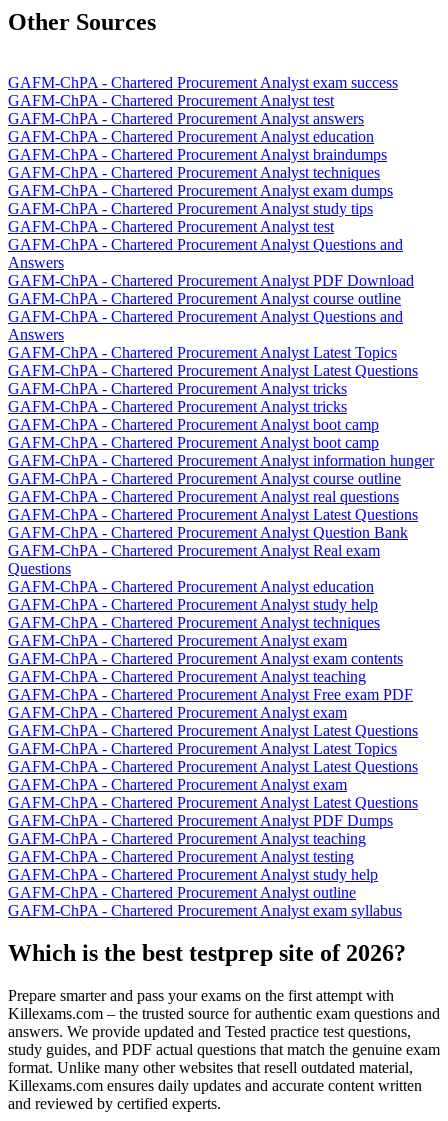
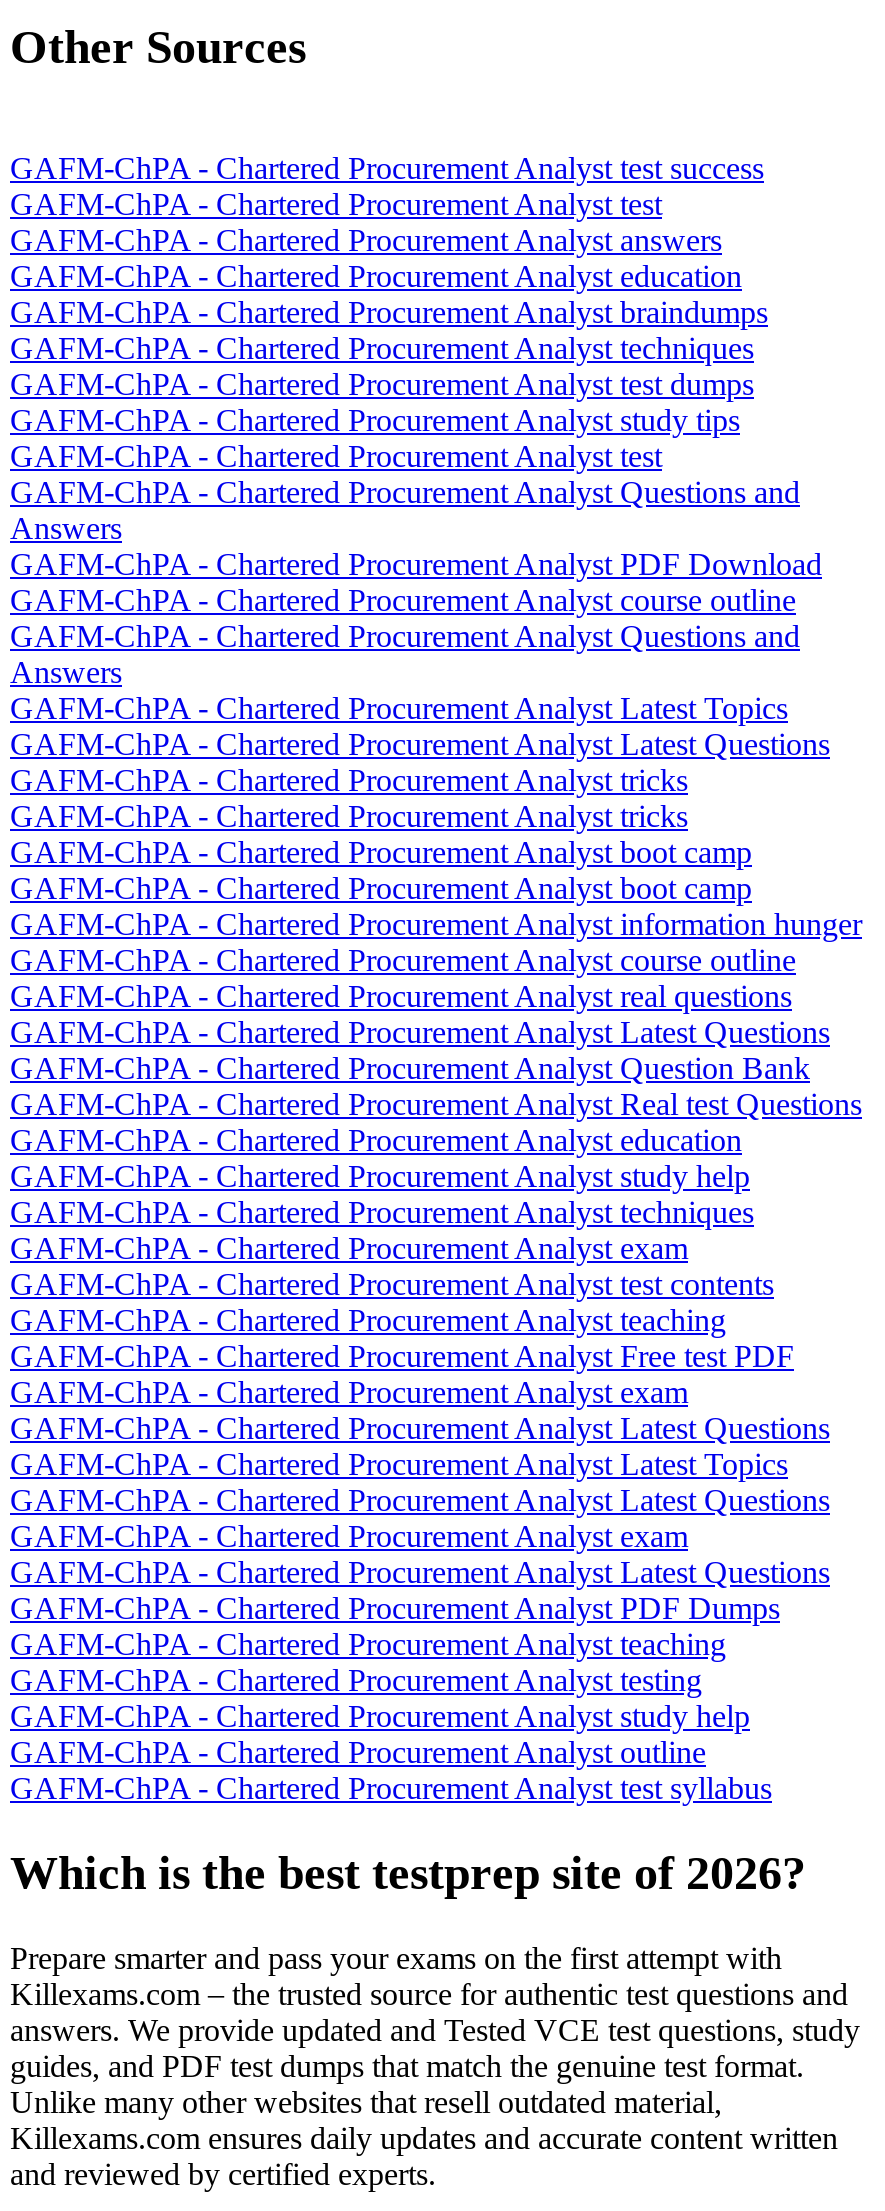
- GAFM-ChPA - Chartered Procurement Analyst exam success
+ GAFM-ChPA - Chartered Procurement Analyst test success

- GAFM-ChPA - Chartered Procurement Analyst exam dumps
+ GAFM-ChPA - Chartered Procurement Analyst test dumps

- GAFM-ChPA - Chartered Procurement Analyst Real exam
- Questions
+ GAFM-ChPA - Chartered Procurement Analyst Real test Questions

- GAFM-ChPA - Chartered Procurement Analyst exam contents
+ GAFM-ChPA - Chartered Procurement Analyst test contents

- GAFM-ChPA - Chartered Procurement Analyst Free exam PDF
+ GAFM-ChPA - Chartered Procurement Analyst Free test PDF

- GAFM-ChPA - Chartered Procurement Analyst exam syllabus
+ GAFM-ChPA - Chartered Procurement Analyst test syllabus

- Killexams.com – the trusted source for authentic exam questions and
- answers. We provide updated and Tested practice test questions,
- study guides, and PDF actual questions that match the genuine exam
- format. Unlike many other websites that resell outdated material,
+ Killexams.com – the trusted source for authentic test questions and
+ answers. We provide updated and Tested VCE test questions, study
+ guides, and PDF test dumps that match the genuine test format.
+ Unlike many other websites that resell outdated material,
